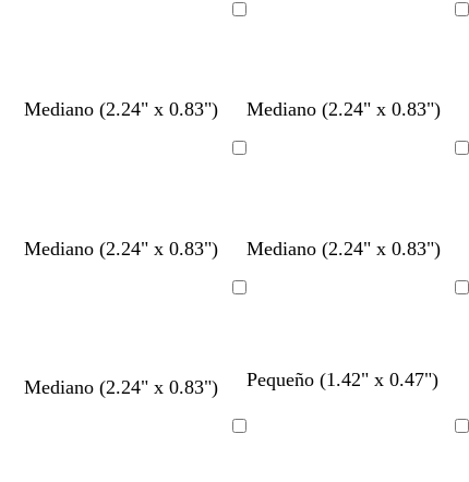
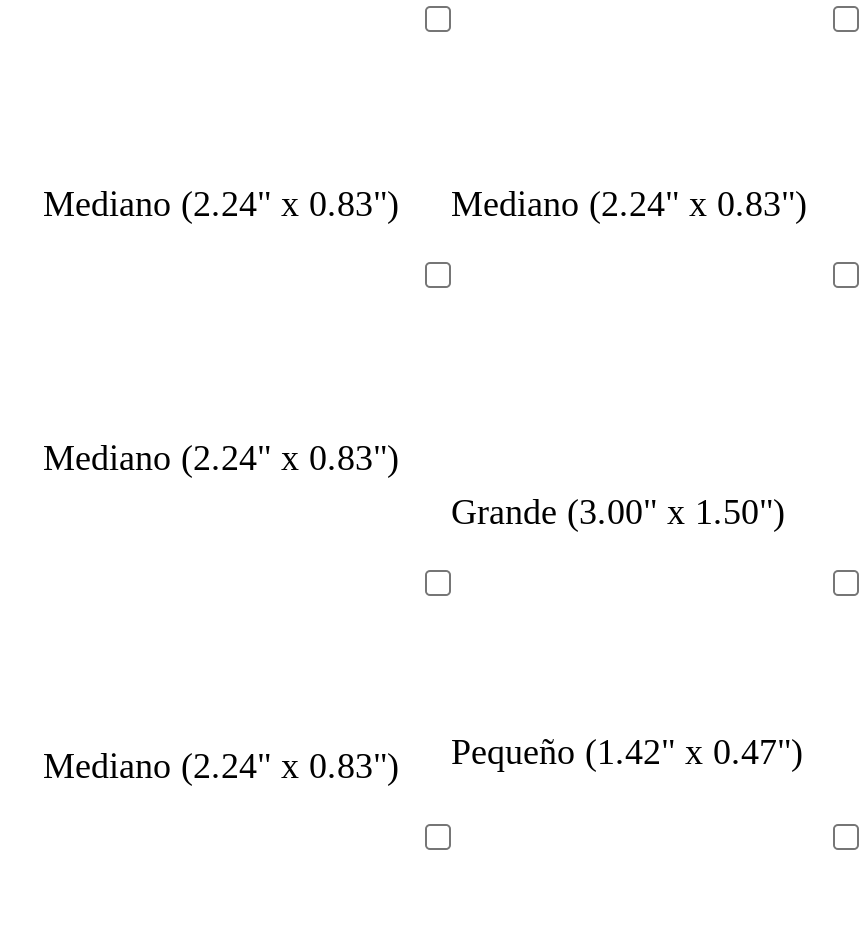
- Mediano (2.24" x 0.83")
+ Grande (3.00" x 1.50")
